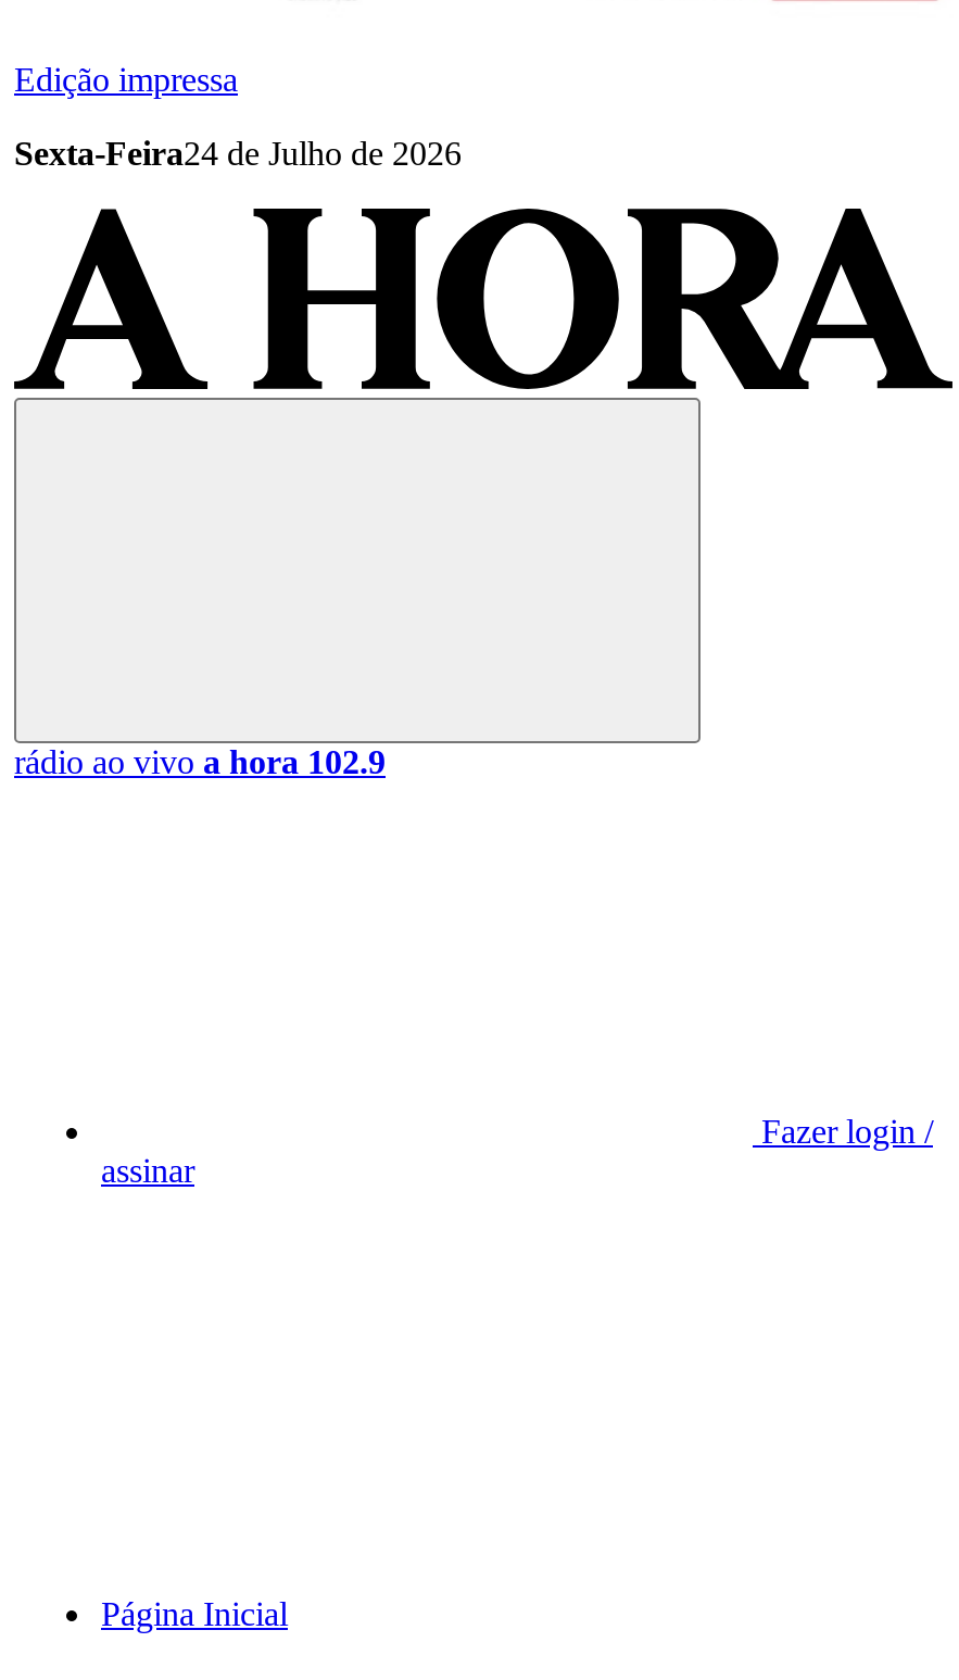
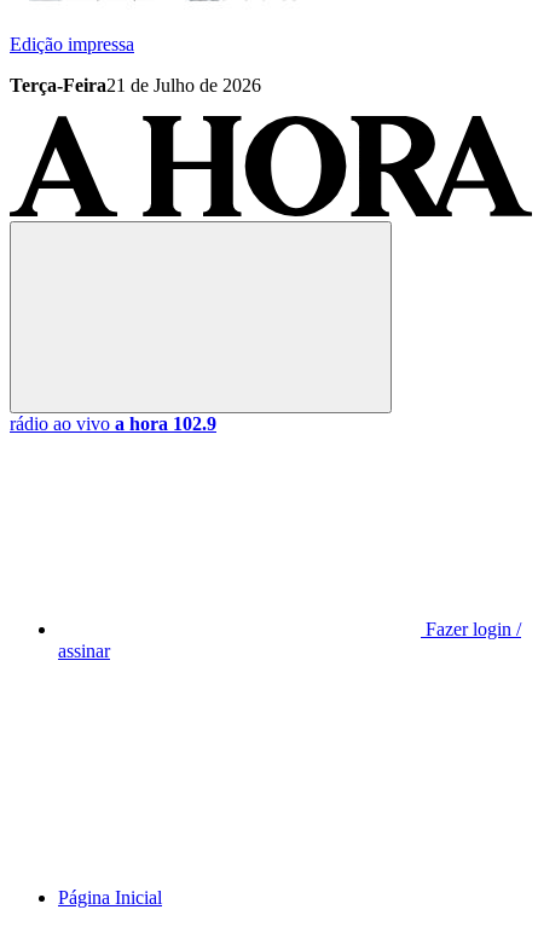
- Sexta-Feira24 de Julho de 2026
+ Terça-Feira21 de Julho de 2026
